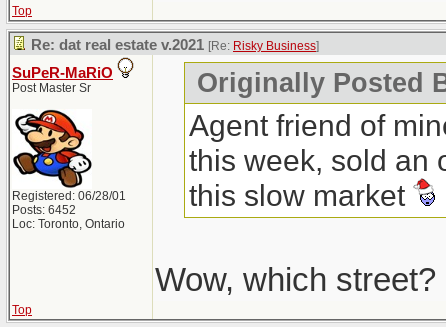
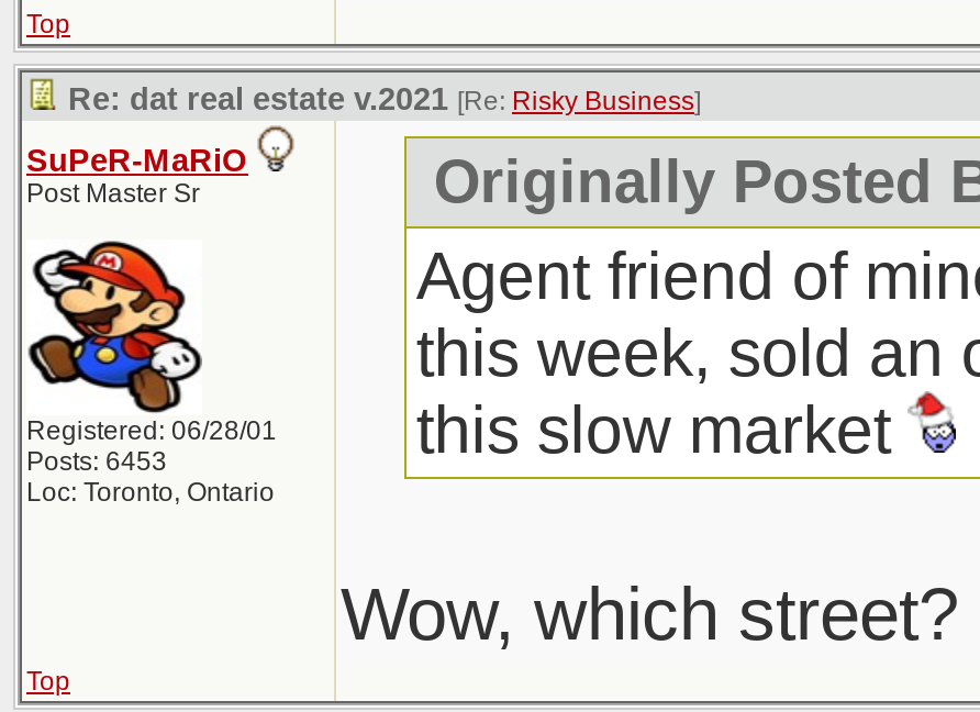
- Posts: 6452
+ Posts: 6453
